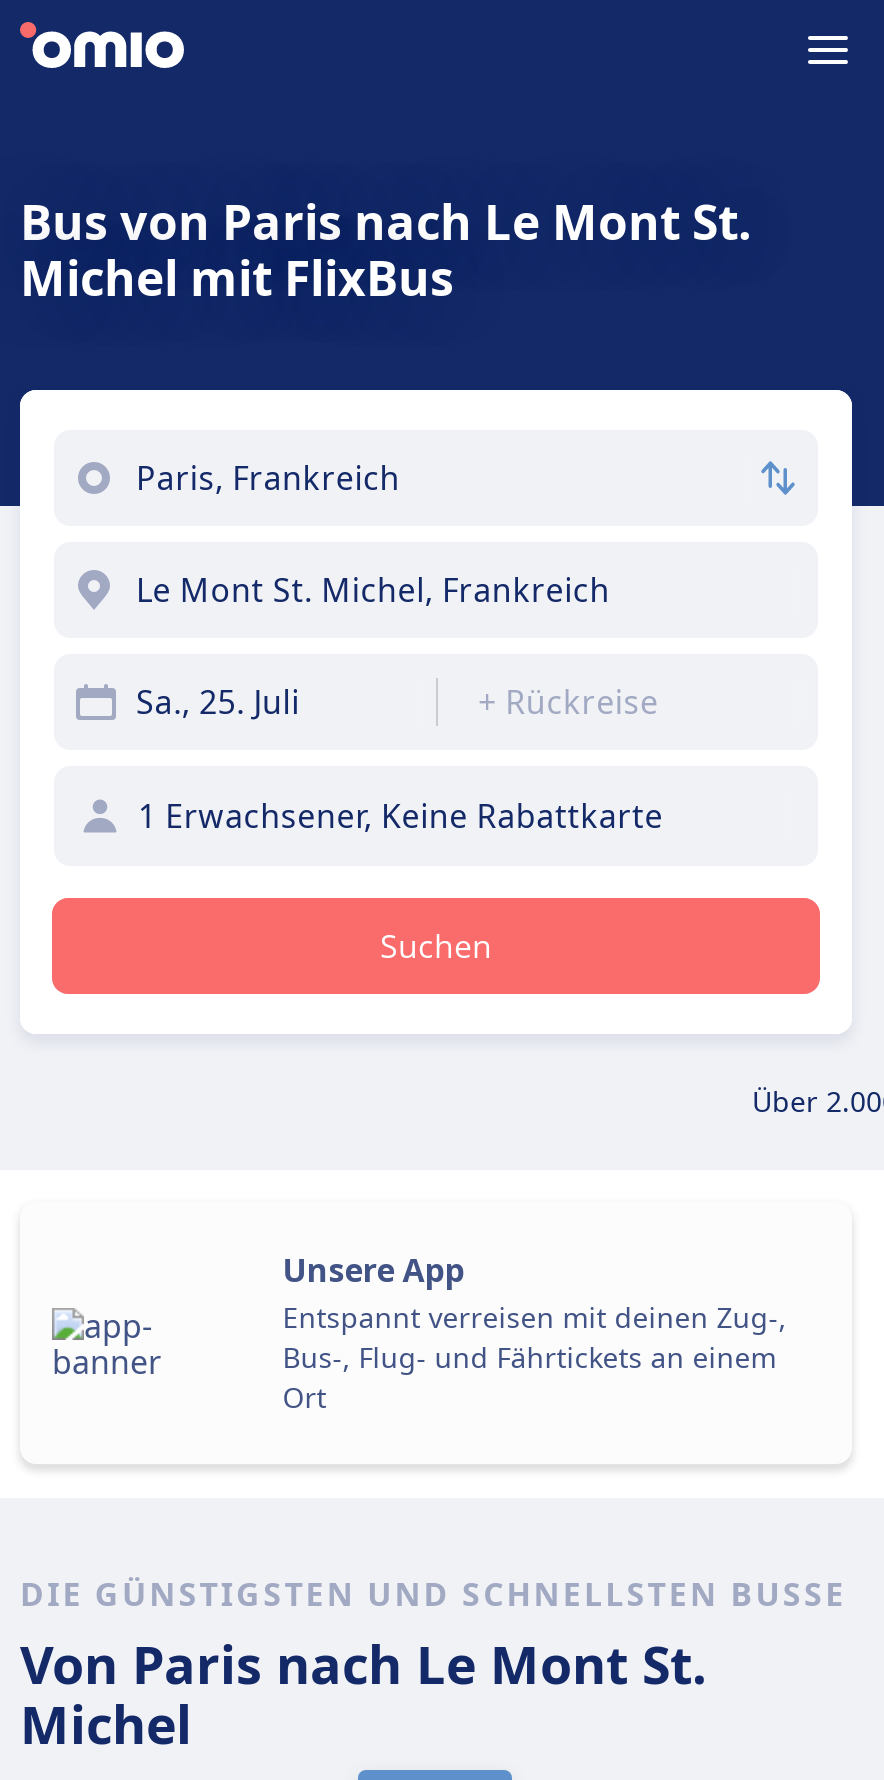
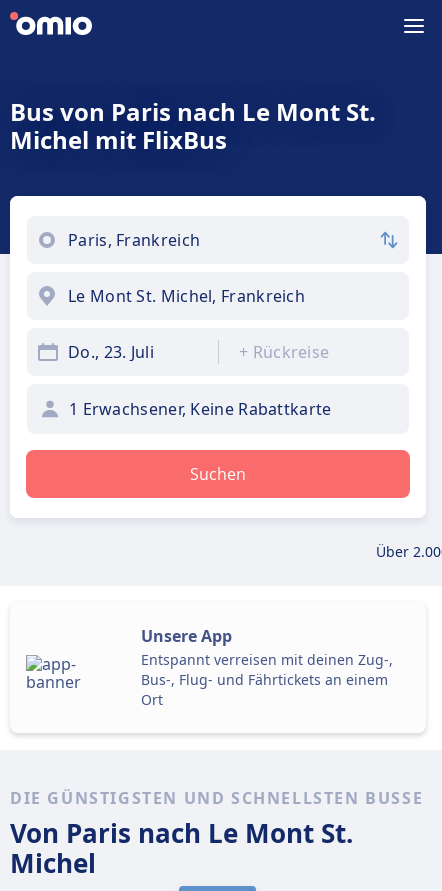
- Sa., 25. Juli
+ Do., 23. Juli
